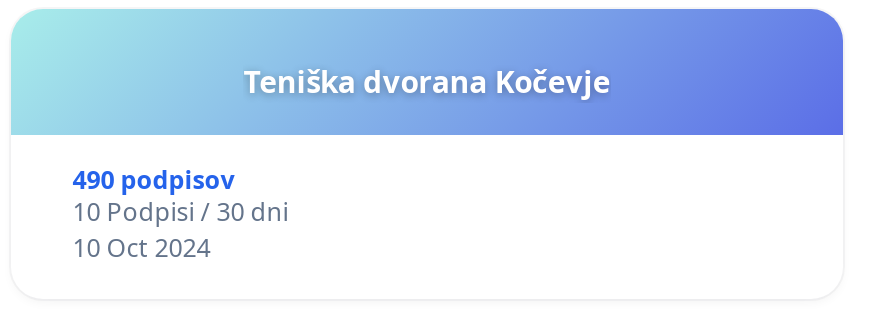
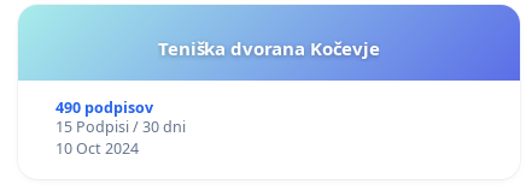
- 10 Podpisi / 30 dni
+ 15 Podpisi / 30 dni
